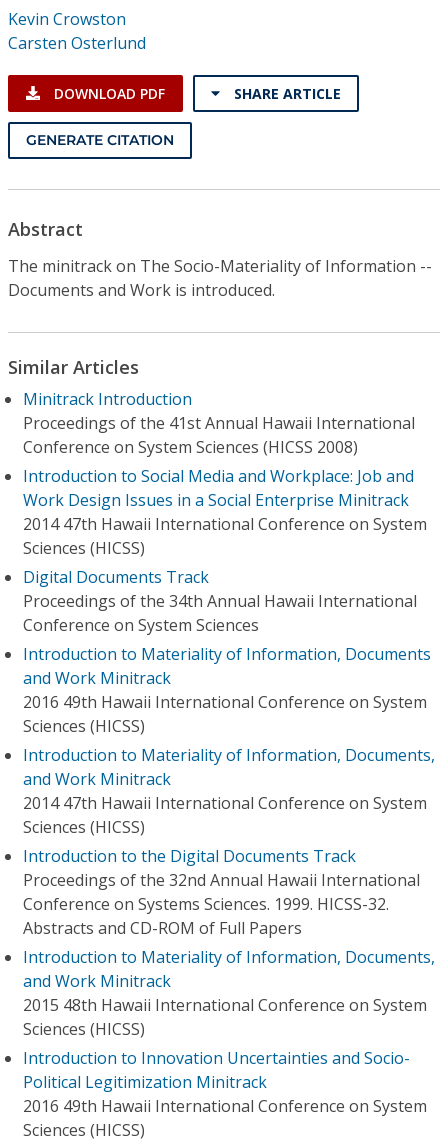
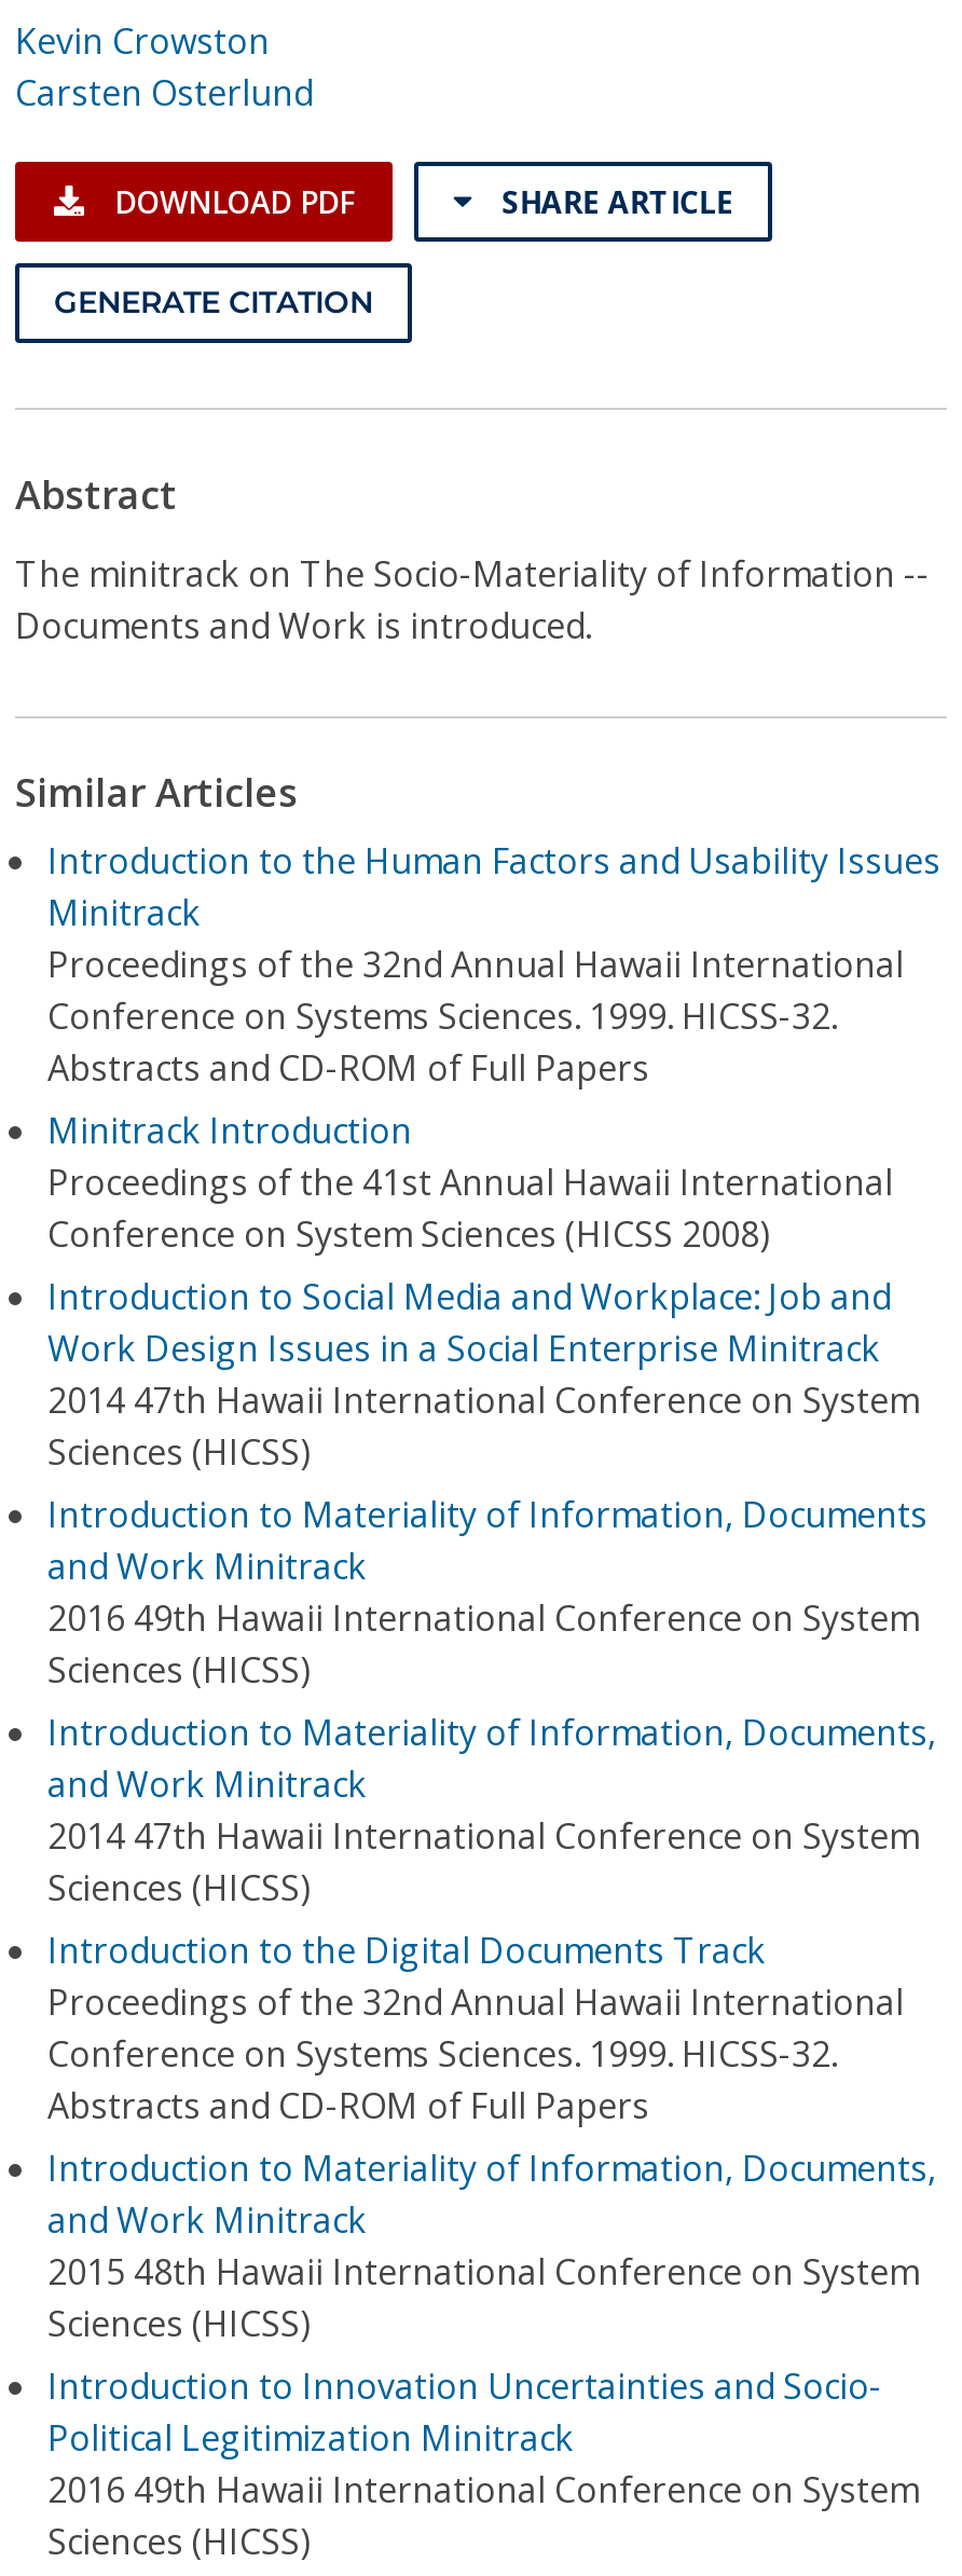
+ Introduction to the Human Factors and Usability Issues
+ Minitrack
+ Proceedings of the 32nd Annual Hawaii International
+ Conference on Systems Sciences. 1999. HICSS-32.
+ Abstracts and CD-ROM of Full Papers

moved down: Minitrack Introduction | Proceedings of the 41st Annual Hawaii International | Conference on System Sciences (HICSS 2008) | Introduction to Social Media and Workplace: Job and | Work Design Issues in a Social Enterprise Minitrack | 2014 47th Hawaii International Conference on System | Sciences (HICSS)

- Digital Documents Track
- Proceedings of the 34th Annual Hawaii International
- Conference on System Sciences
